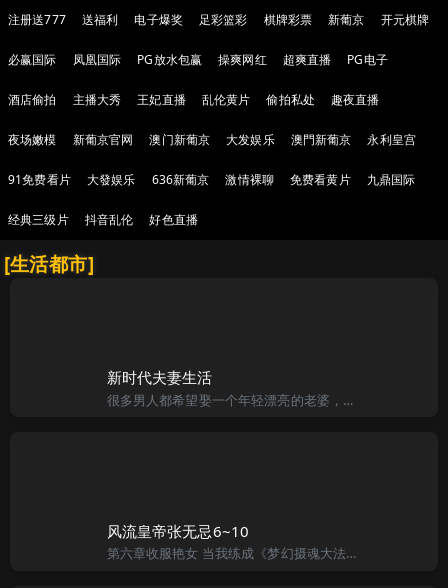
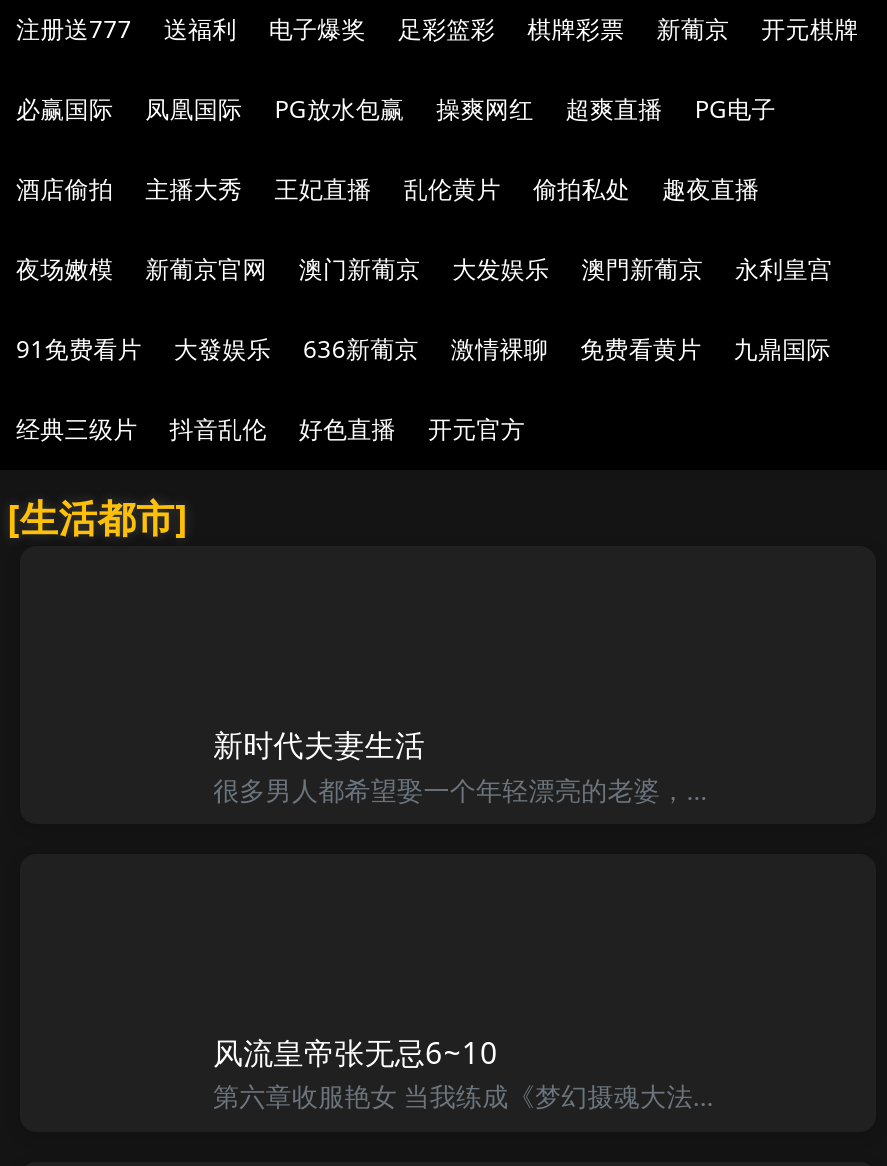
+ 开元官方
